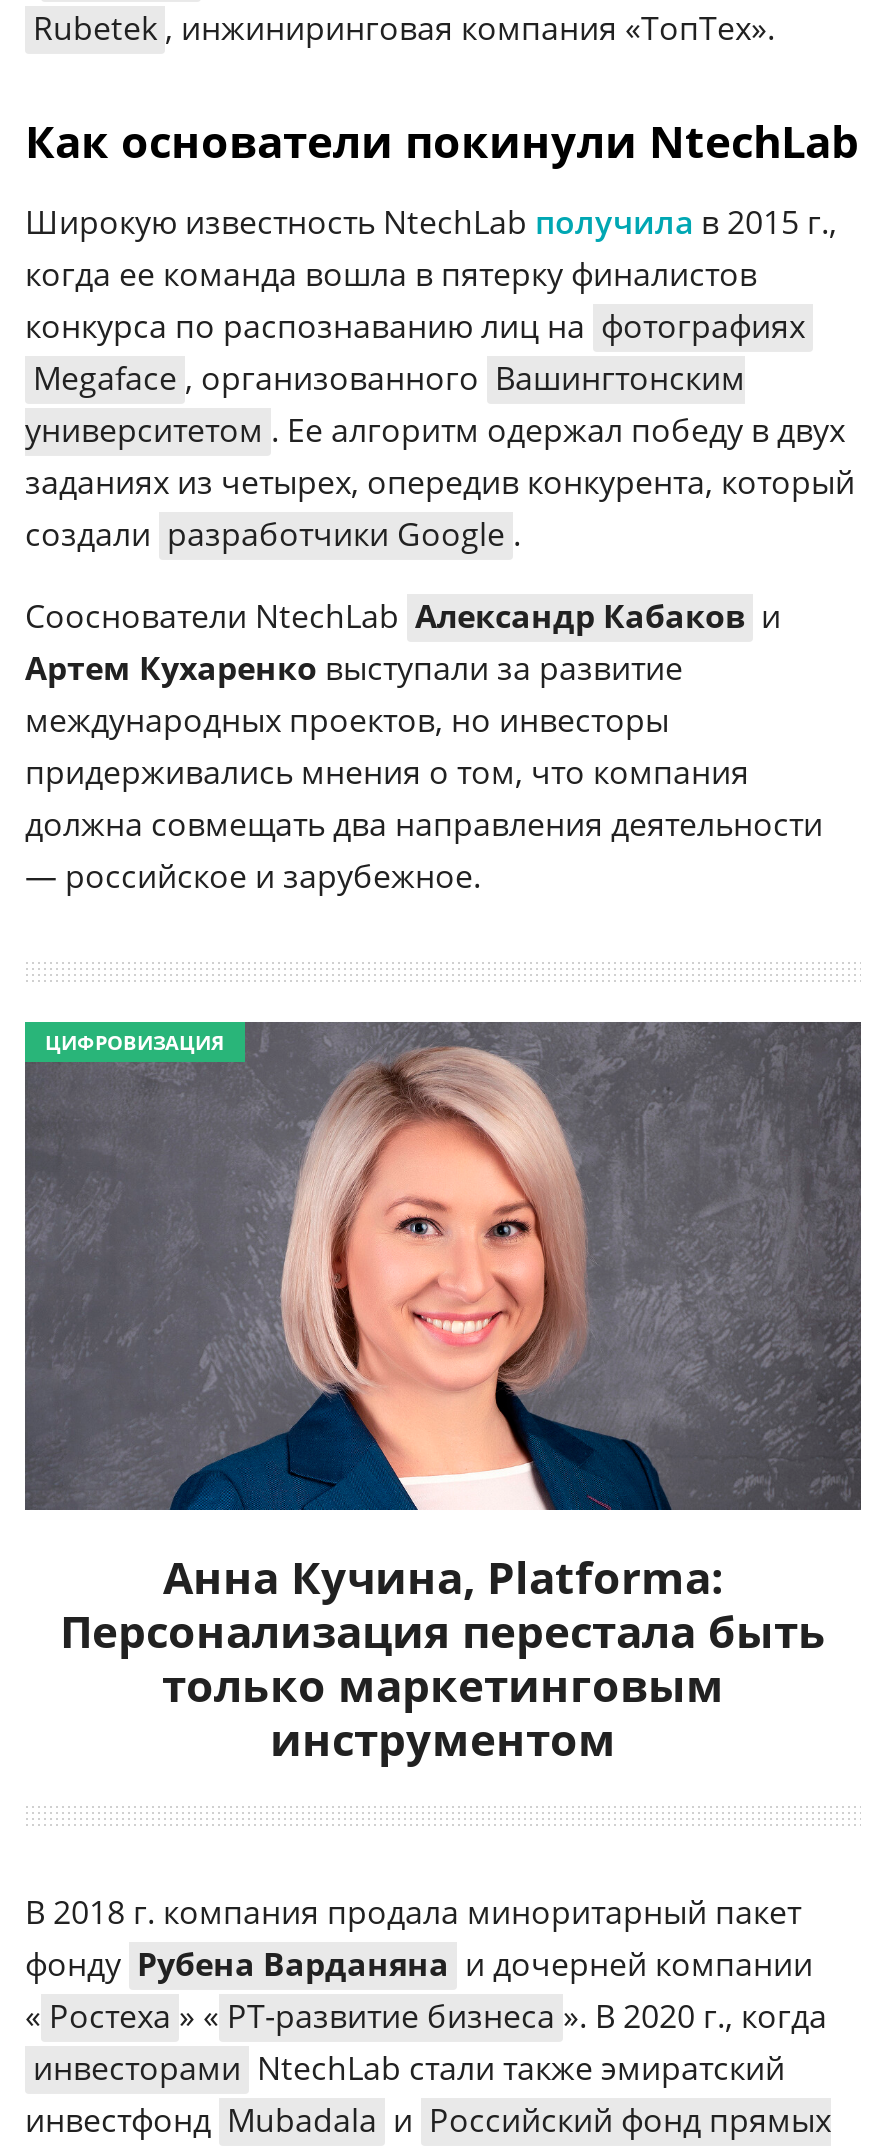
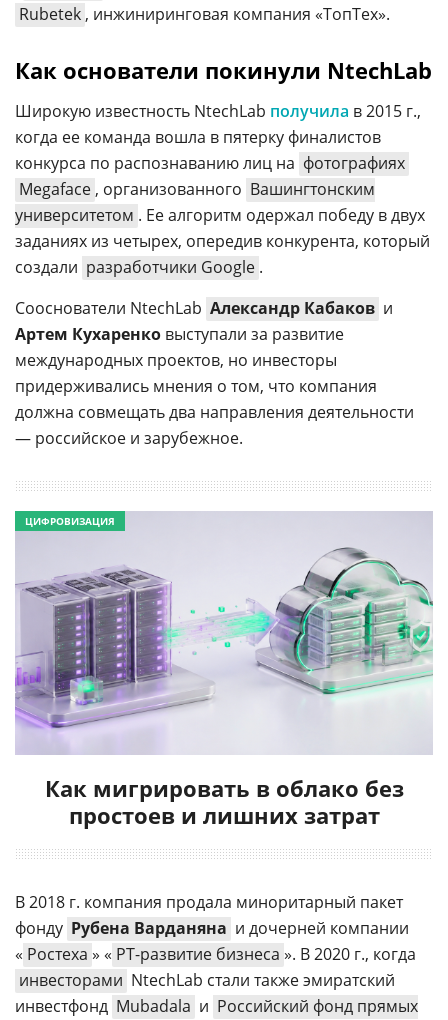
- [image]
- Анна Кучина, Platforma:
- Персонализация перестала быть
- только маркетинговым
- инструментом
+ [image]
+ Как мигрировать в облако без
+ простоев и лишних затрат
